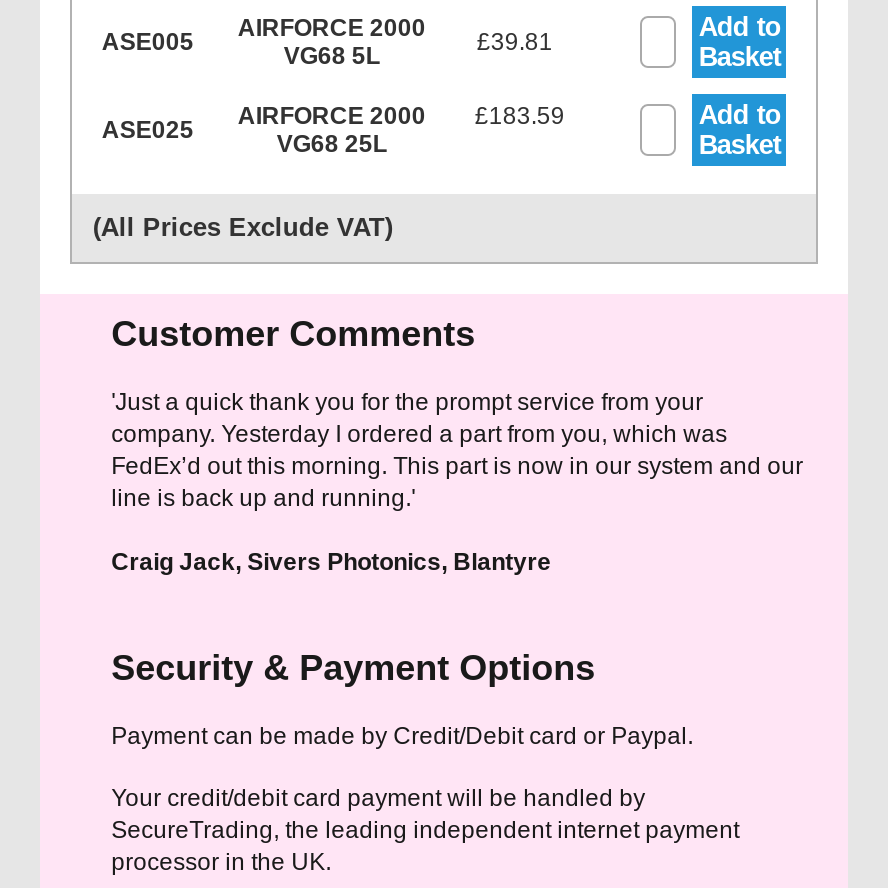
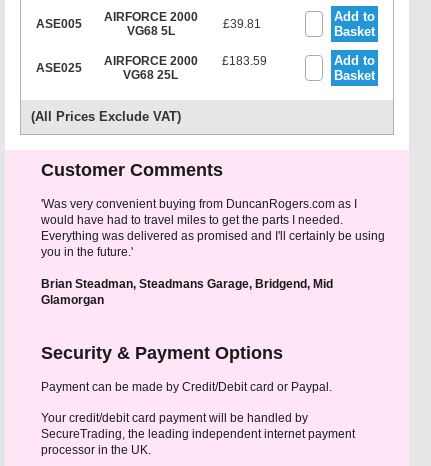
- 'Just a quick thank you for the prompt service from your
- company. Yesterday I ordered a part from you, which was
- FedEx’d out this morning. This part is now in our system and our
- line is back up and running.'
+ 'Was very convenient buying from DuncanRogers.com as I
+ would have had to travel miles to get the parts I needed.
+ Everything was delivered as promised and I'll certainly be using
+ you in the future.'

- Craig Jack, Sivers Photonics, Blantyre
+ Brian Steadman, Steadmans Garage, Bridgend, Mid
+ Glamorgan
